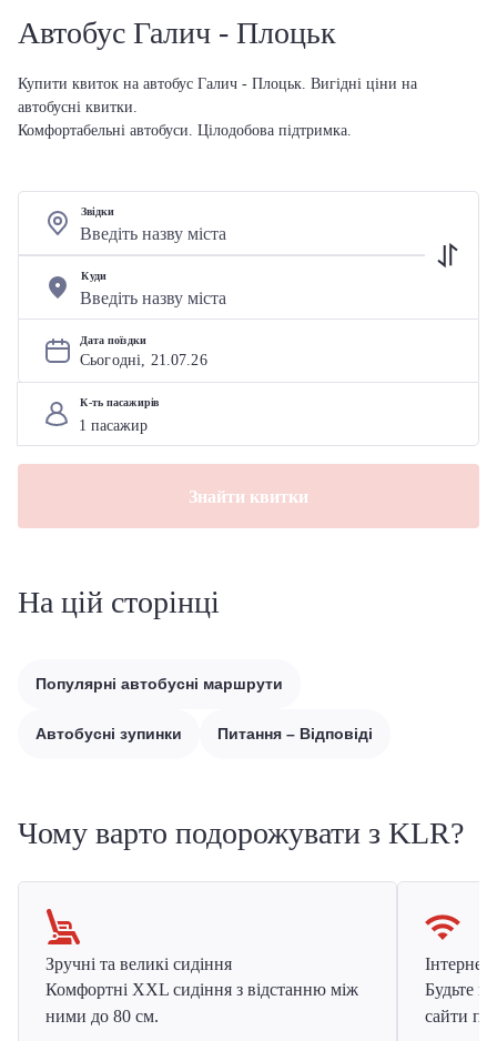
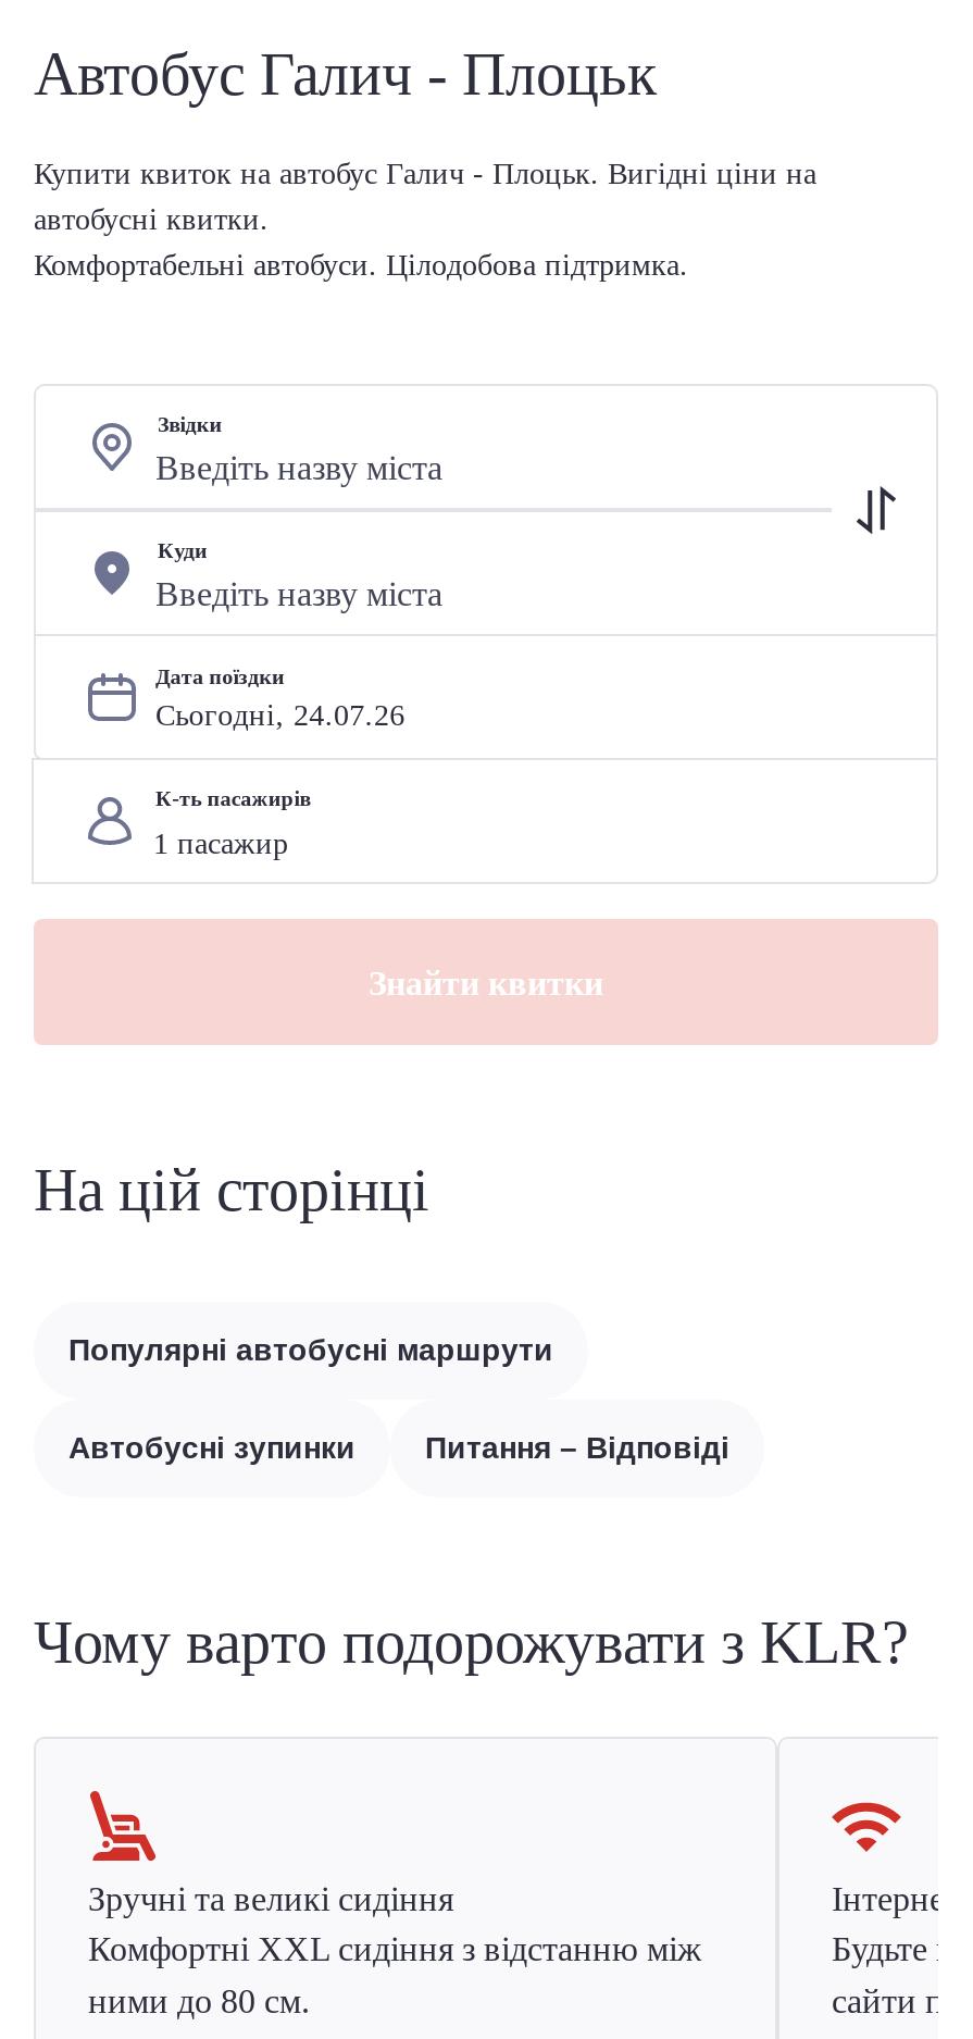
- Сьогодні, 21.07.26
+ Сьогодні, 24.07.26
